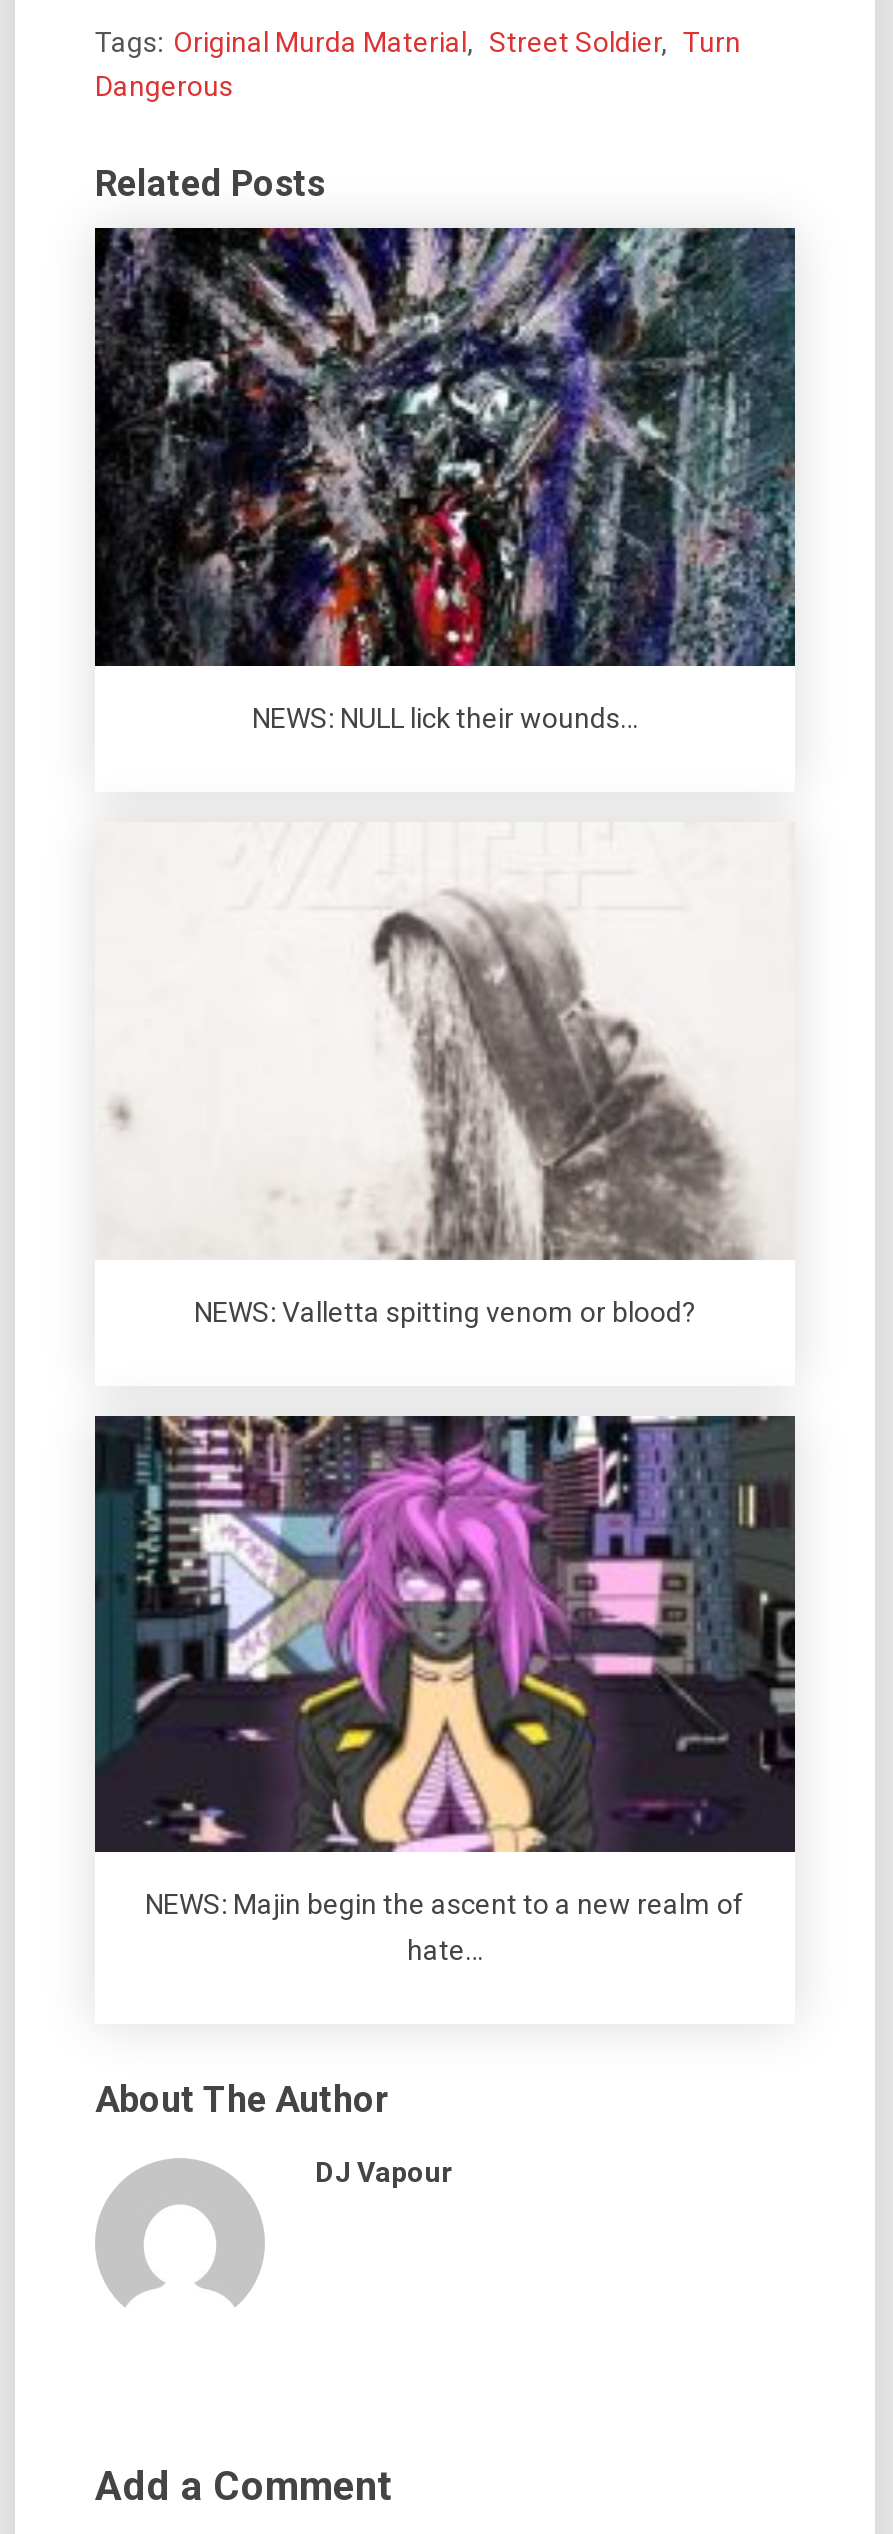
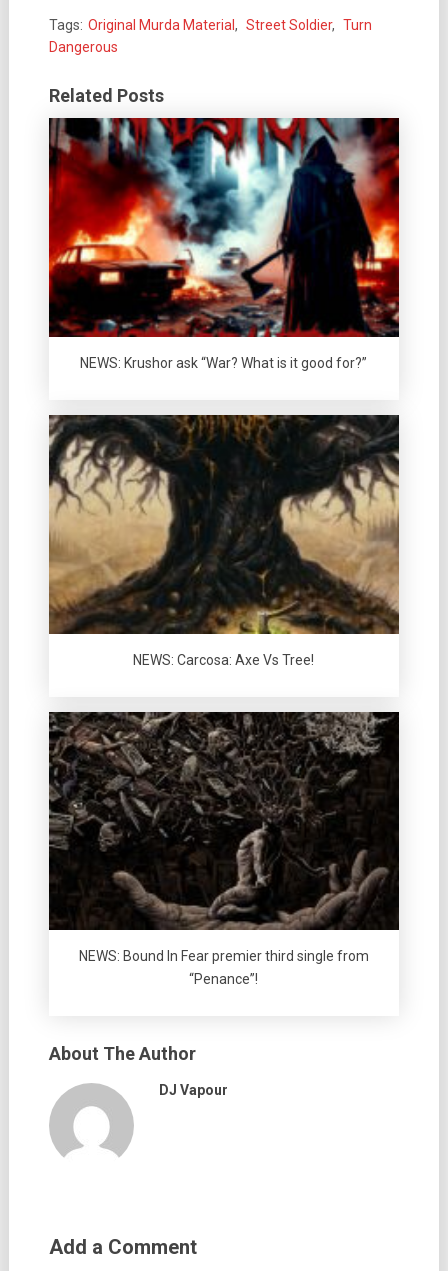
- [image]
- NEWS: NULL lick their wounds…
+ [image]
+ NEWS: Krushor ask “War? What is it good for?”

- [image]
- NEWS: Valletta spitting venom or blood?
+ [image]
+ NEWS: Carcosa: Axe Vs Tree!

- [image]
- NEWS: Majin begin the ascent to a new realm of
- hate…
+ [image]
+ NEWS: Bound In Fear premier third single from
+ “Penance”!
